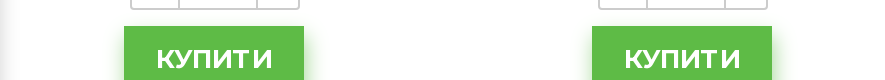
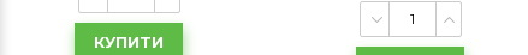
- КУПИТИ
